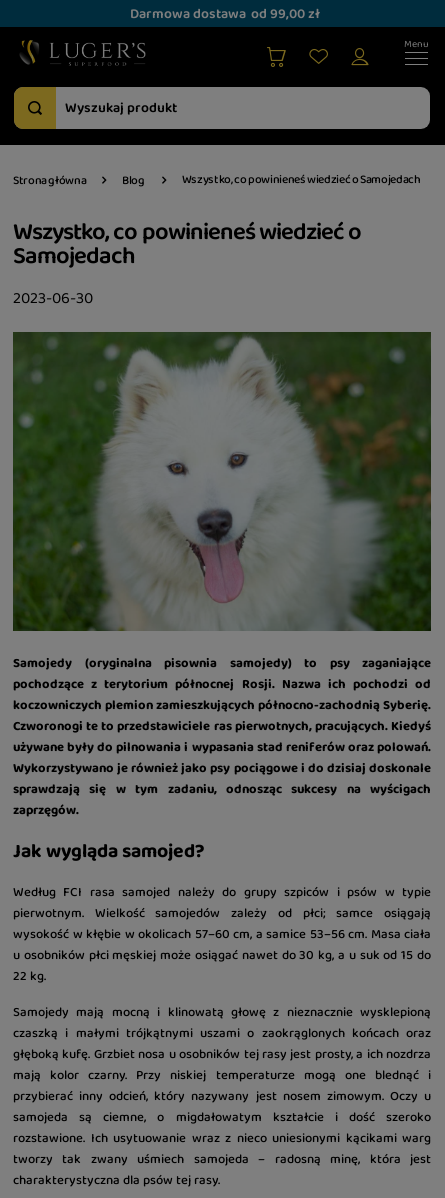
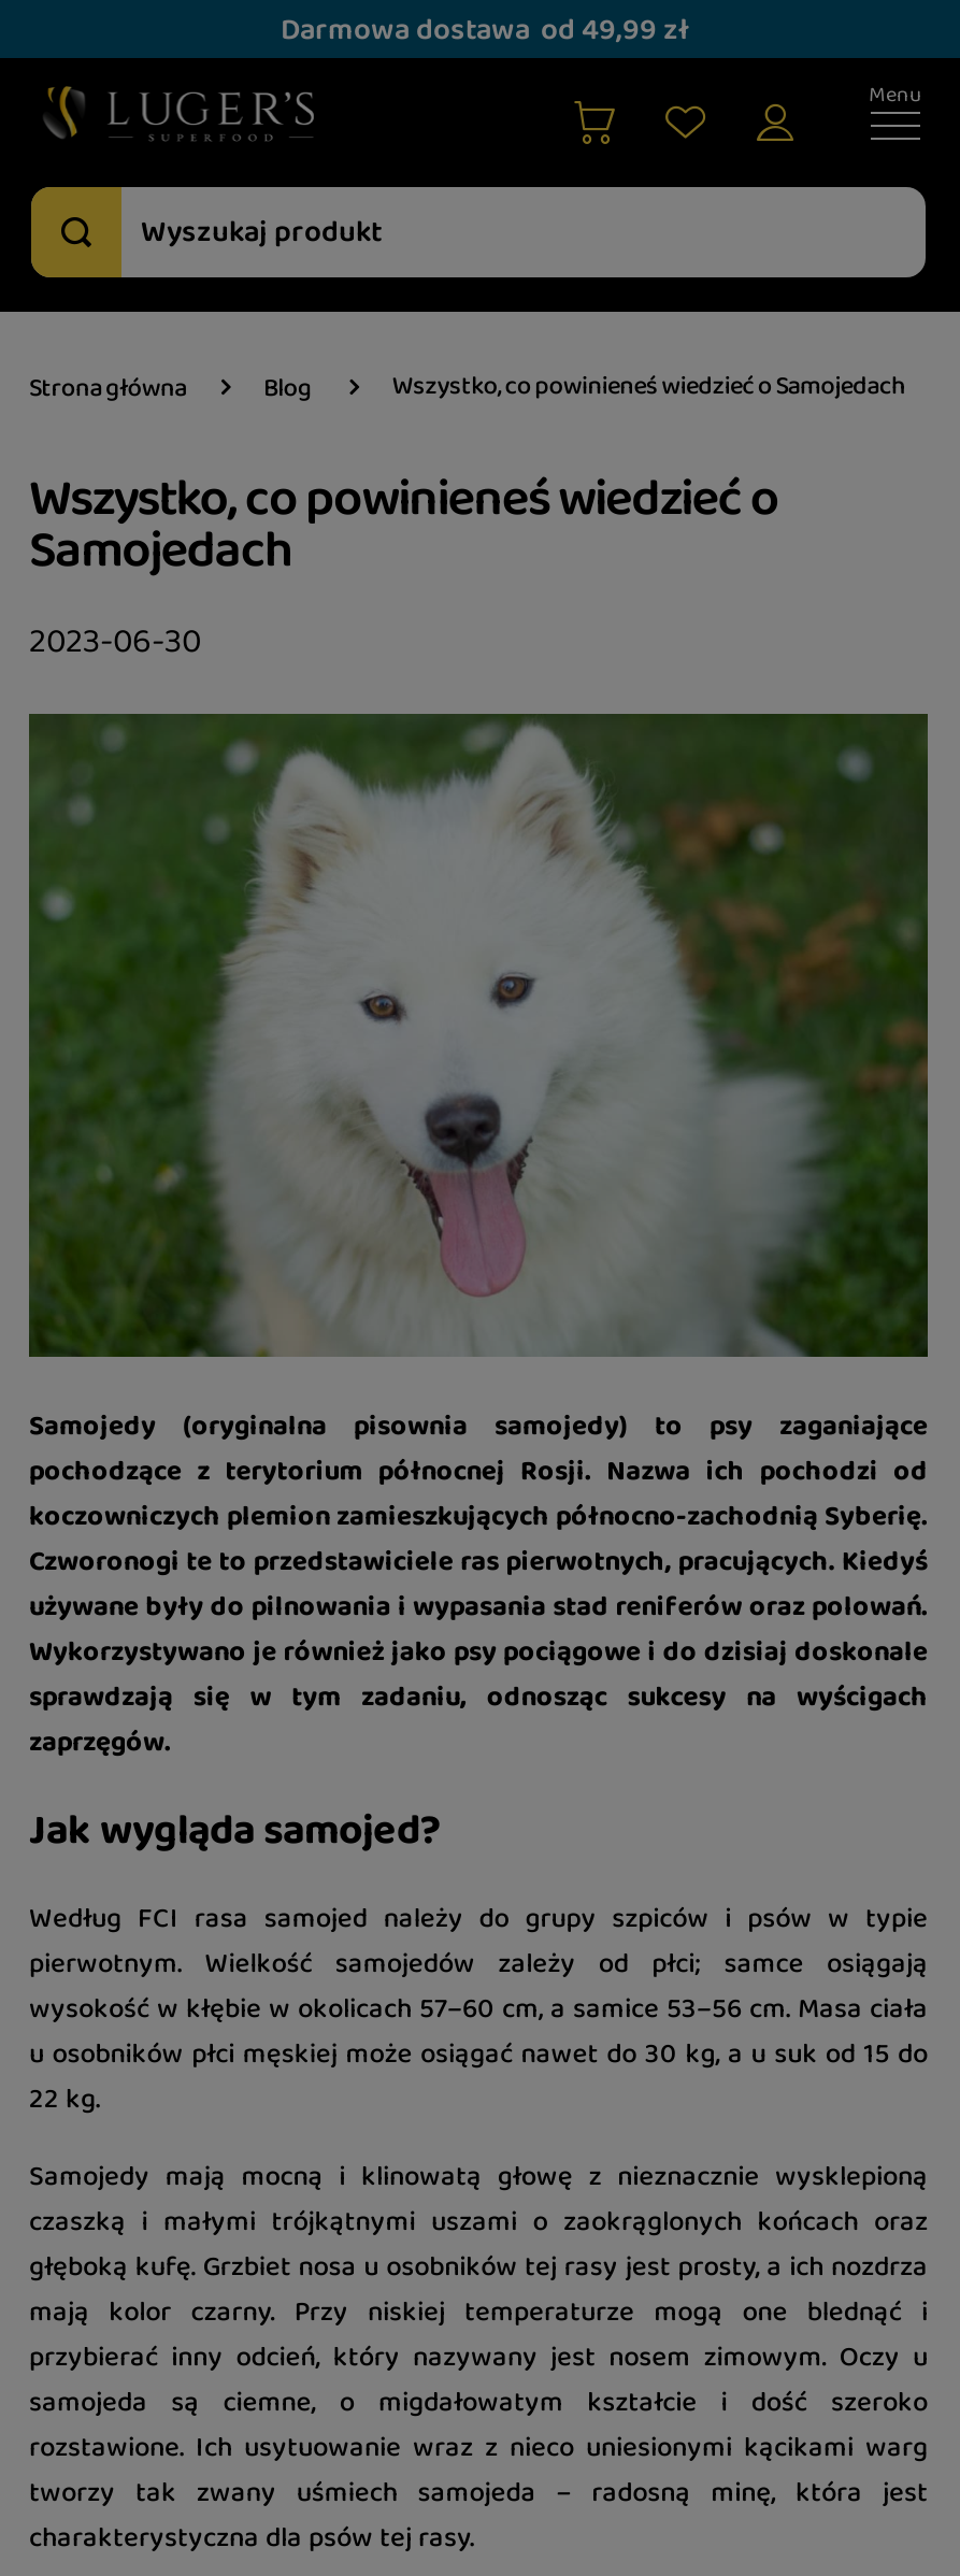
- Darmowa dostawa od 99,00 zł
+ Darmowa dostawa od 49,99 zł
